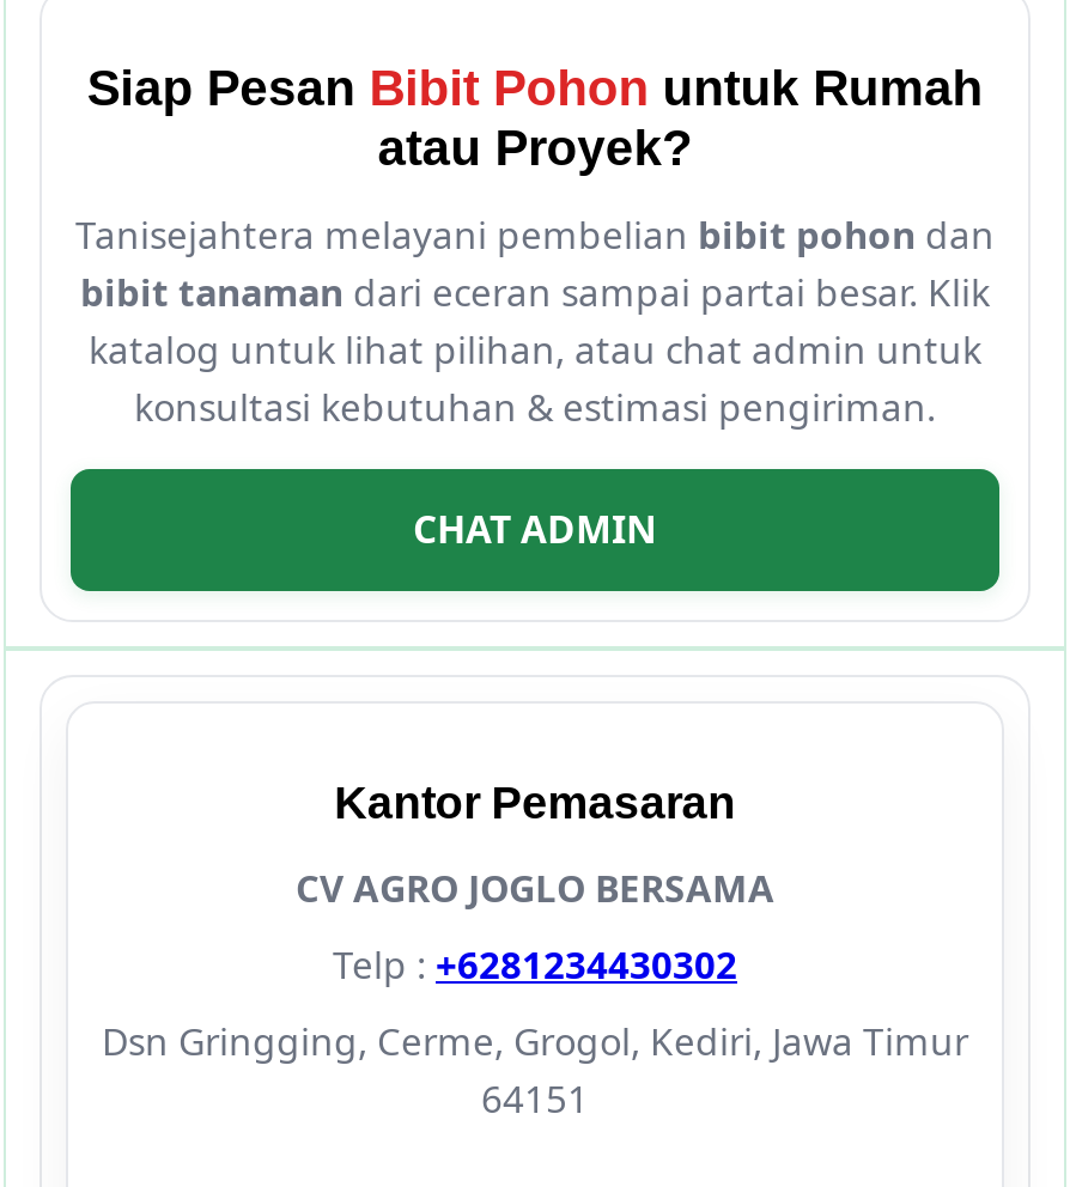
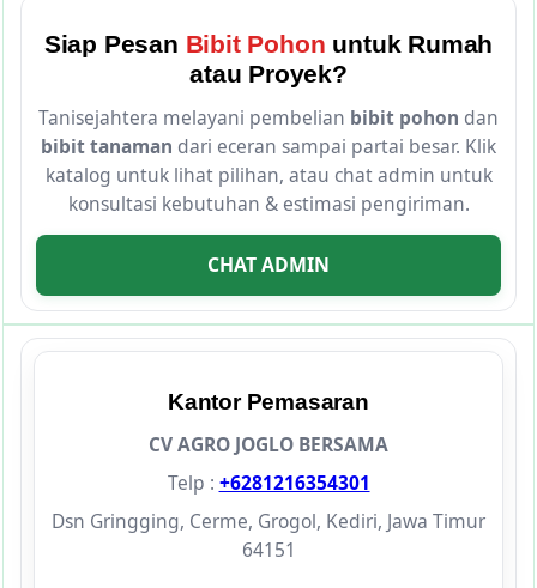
- Telp : +6281234430302
+ Telp : +6281216354301
